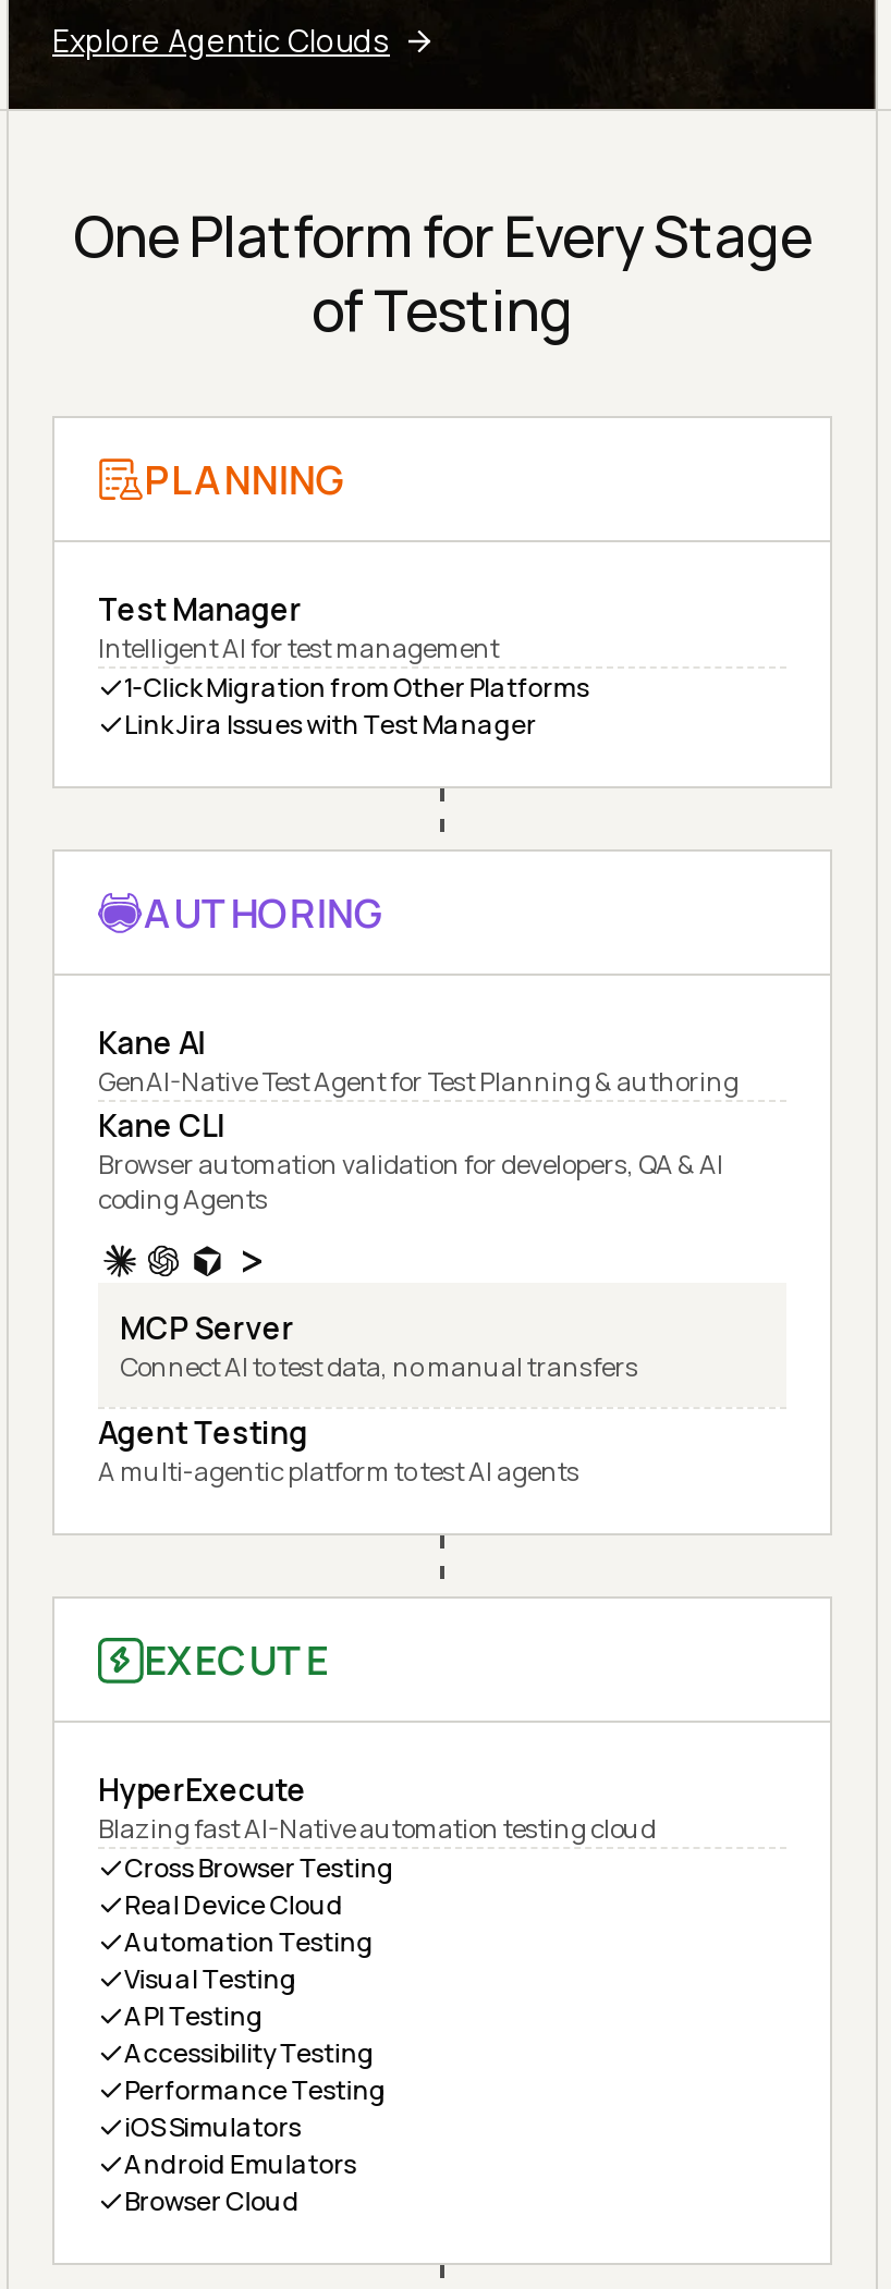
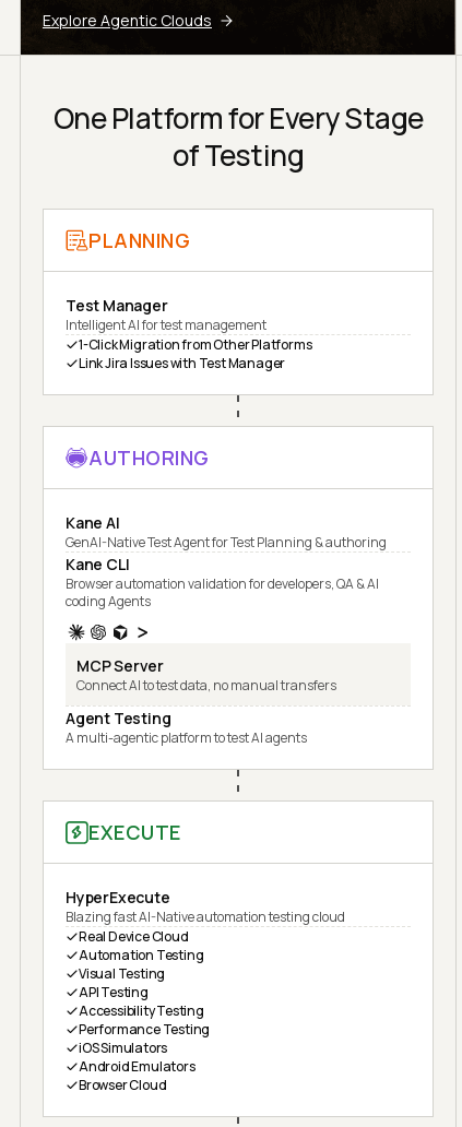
- Cross Browser Testing
